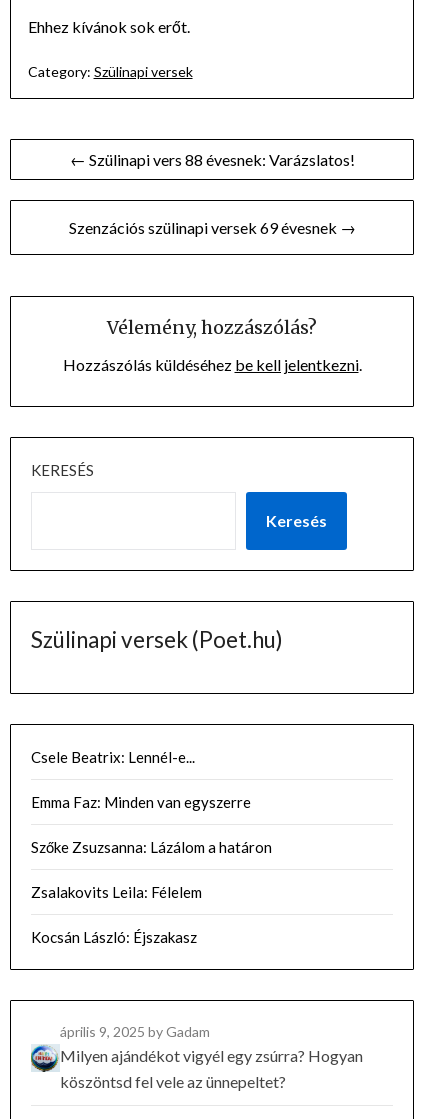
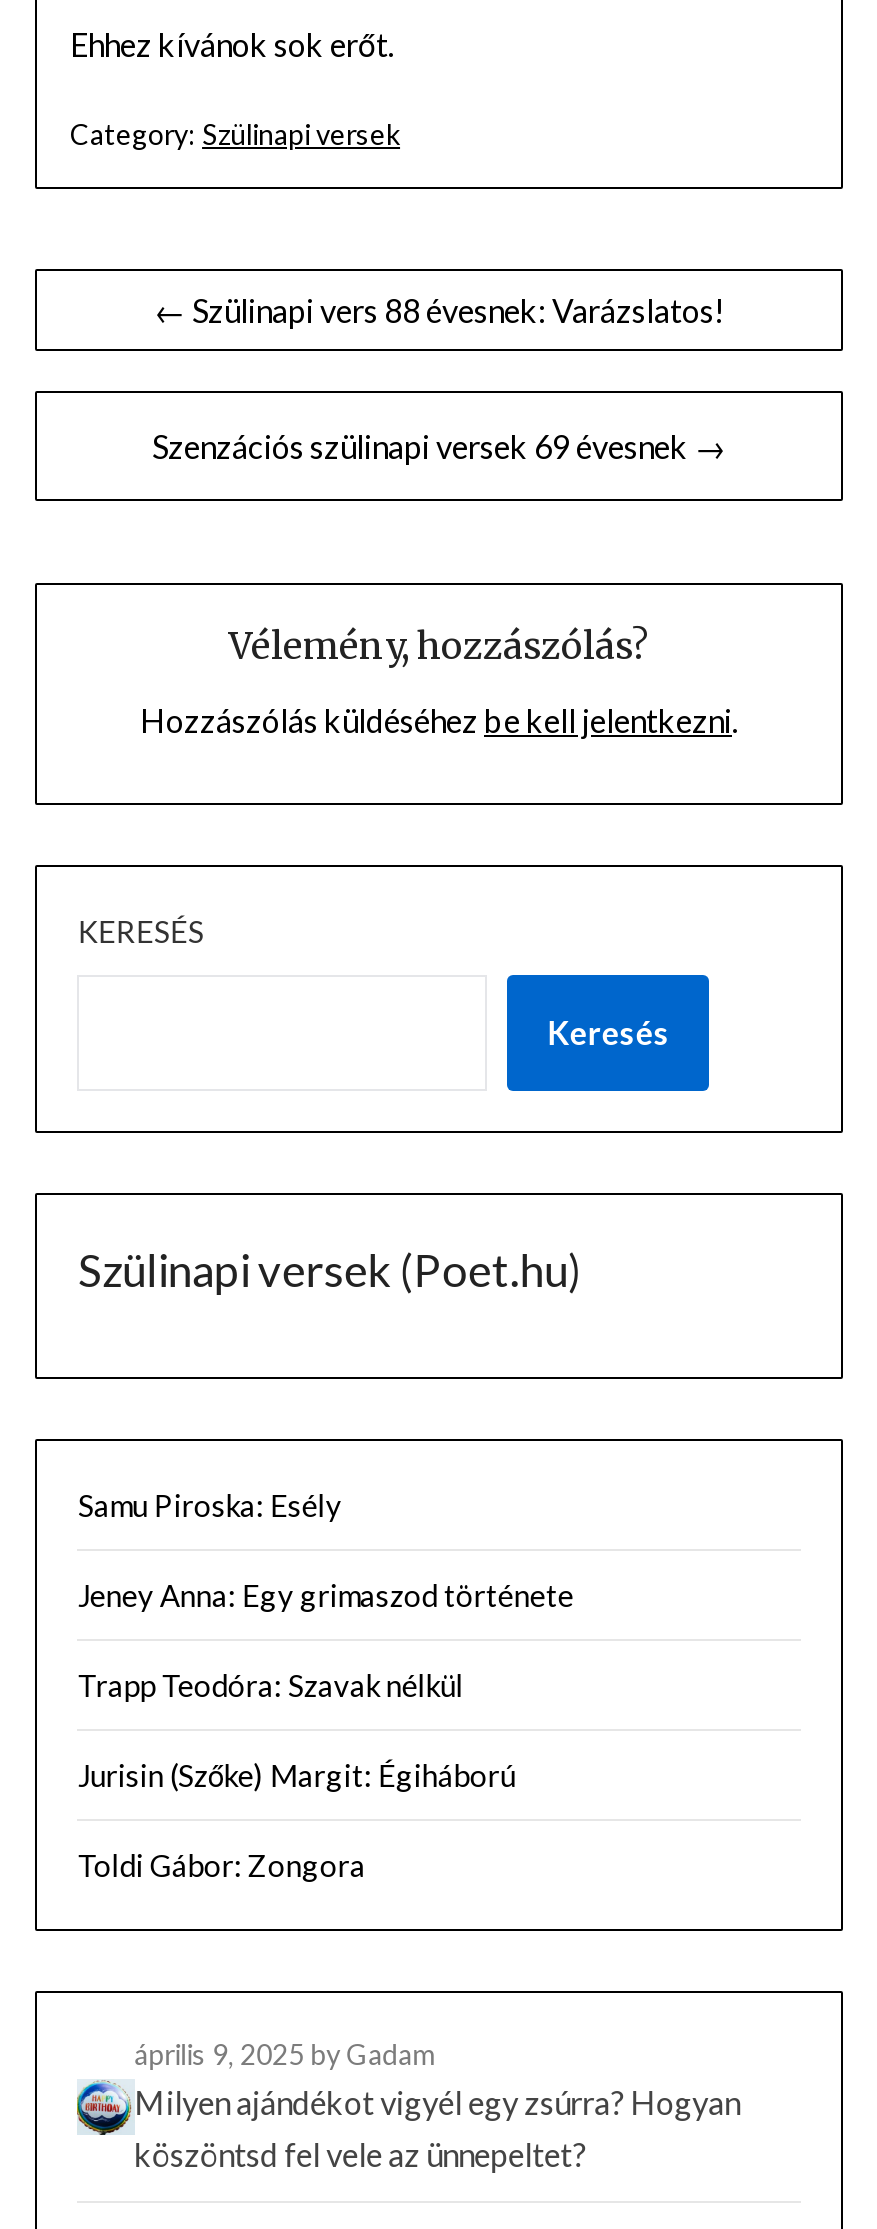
- Csele Beatrix: Lennél-e...
+ Samu Piroska: Esély

- Emma Faz: Minden van egyszerre
+ Jeney Anna: Egy grimaszod története

- Szőke Zsuzsanna: Lázálom a határon
+ Trapp Teodóra: Szavak nélkül

- Zsalakovits Leila: Félelem
+ Jurisin (Szőke) Margit: Égiháború

- Kocsán László: Éjszakasz
+ Toldi Gábor: Zongora
